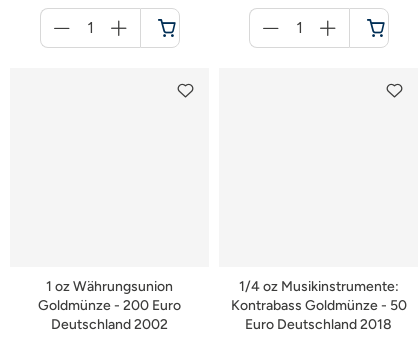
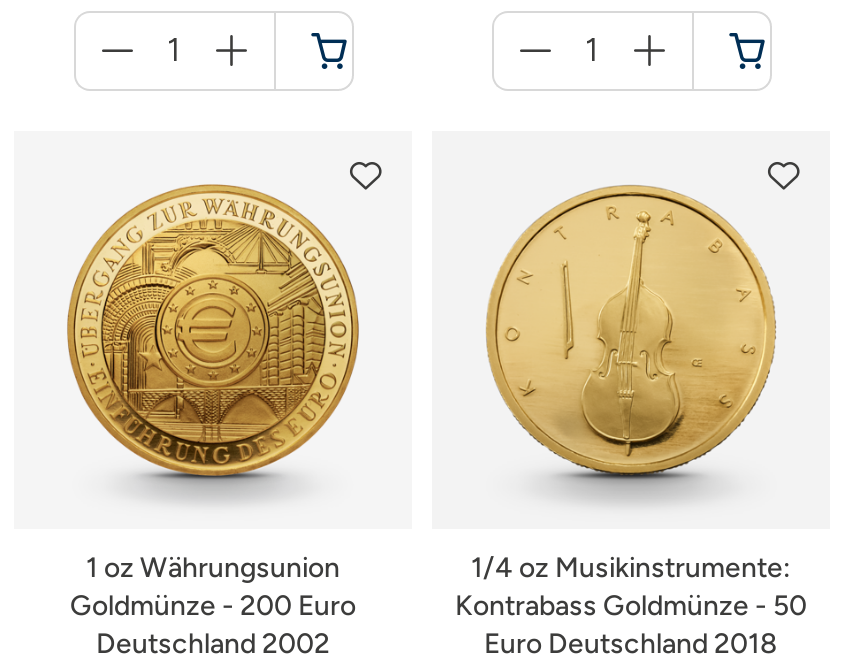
+ [image]

+ [image]
